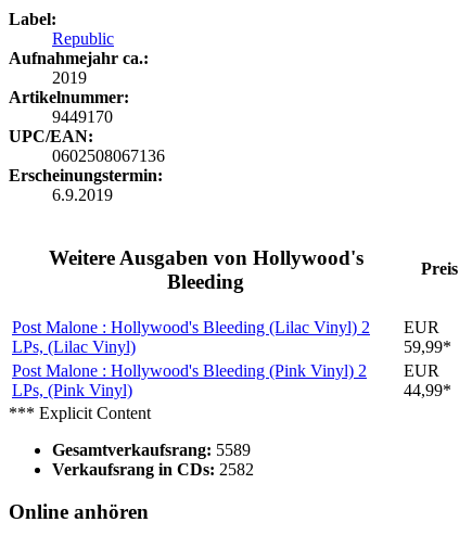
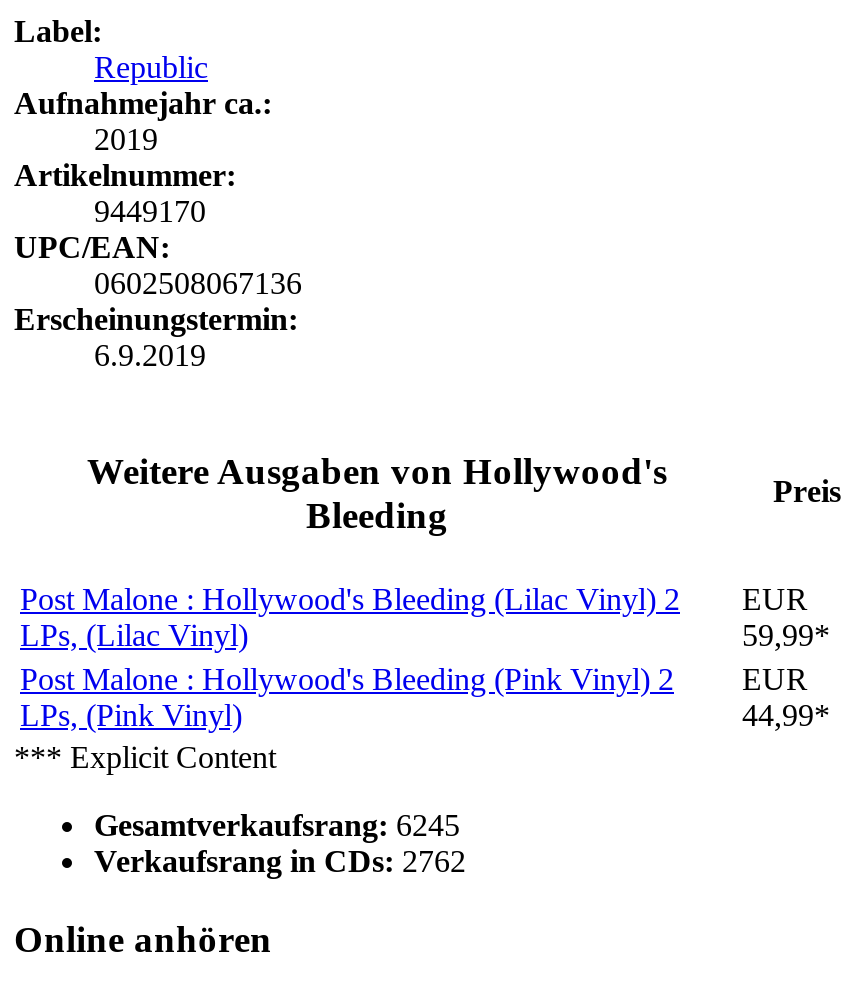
- Gesamtverkaufsrang: 5589
+ Gesamtverkaufsrang: 6245

- Verkaufsrang in CDs: 2582
+ Verkaufsrang in CDs: 2762
